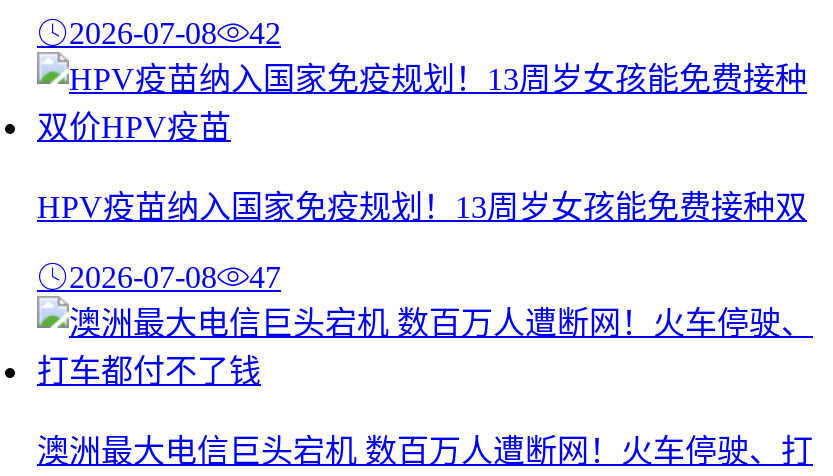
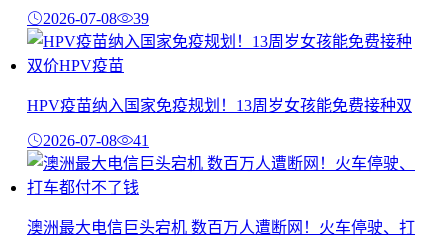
- 2026-07-08 42
+ 2026-07-08 39

- 2026-07-08 47
+ 2026-07-08 41
